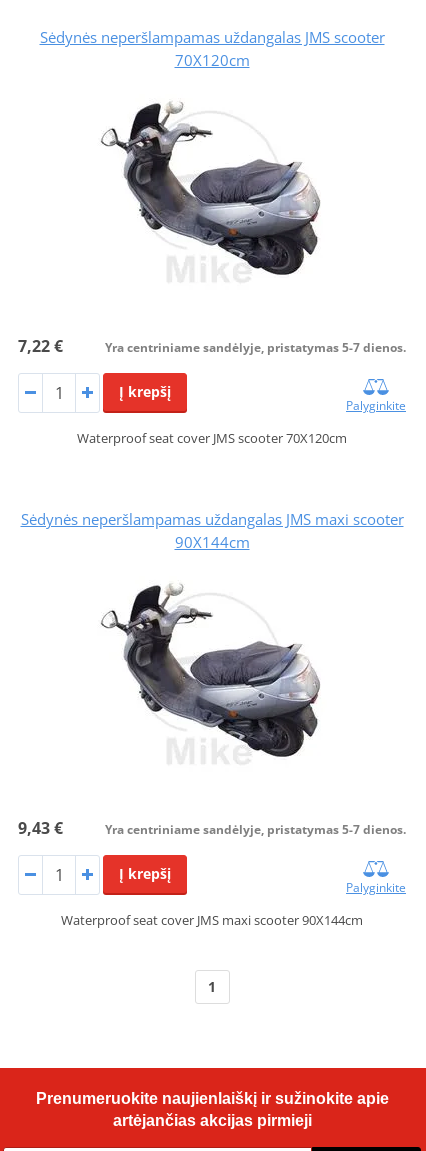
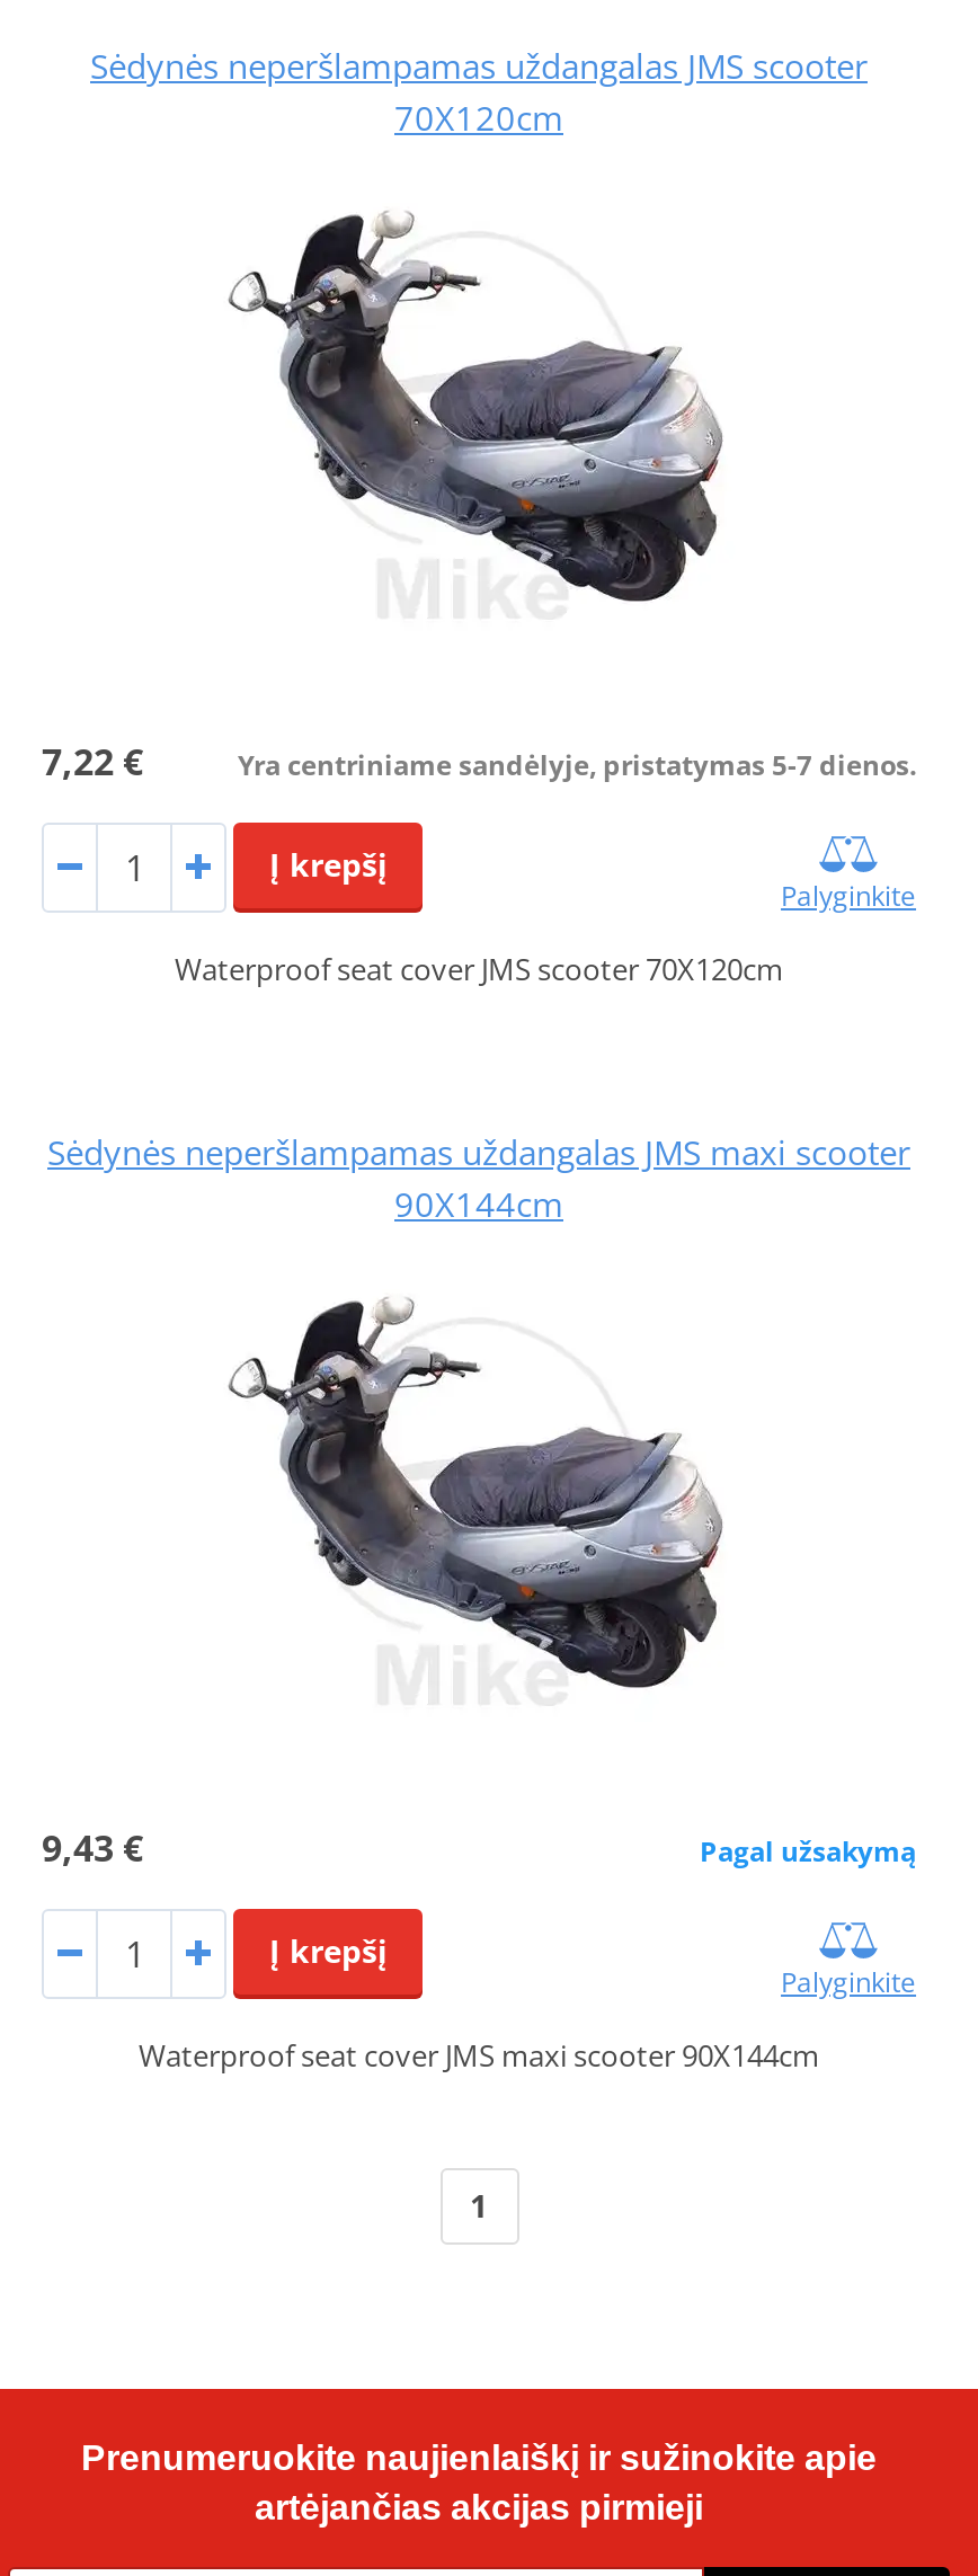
- Yra centriniame sandėlyje, pristatymas 5-7 dienos.
+ Pagal užsakymą
